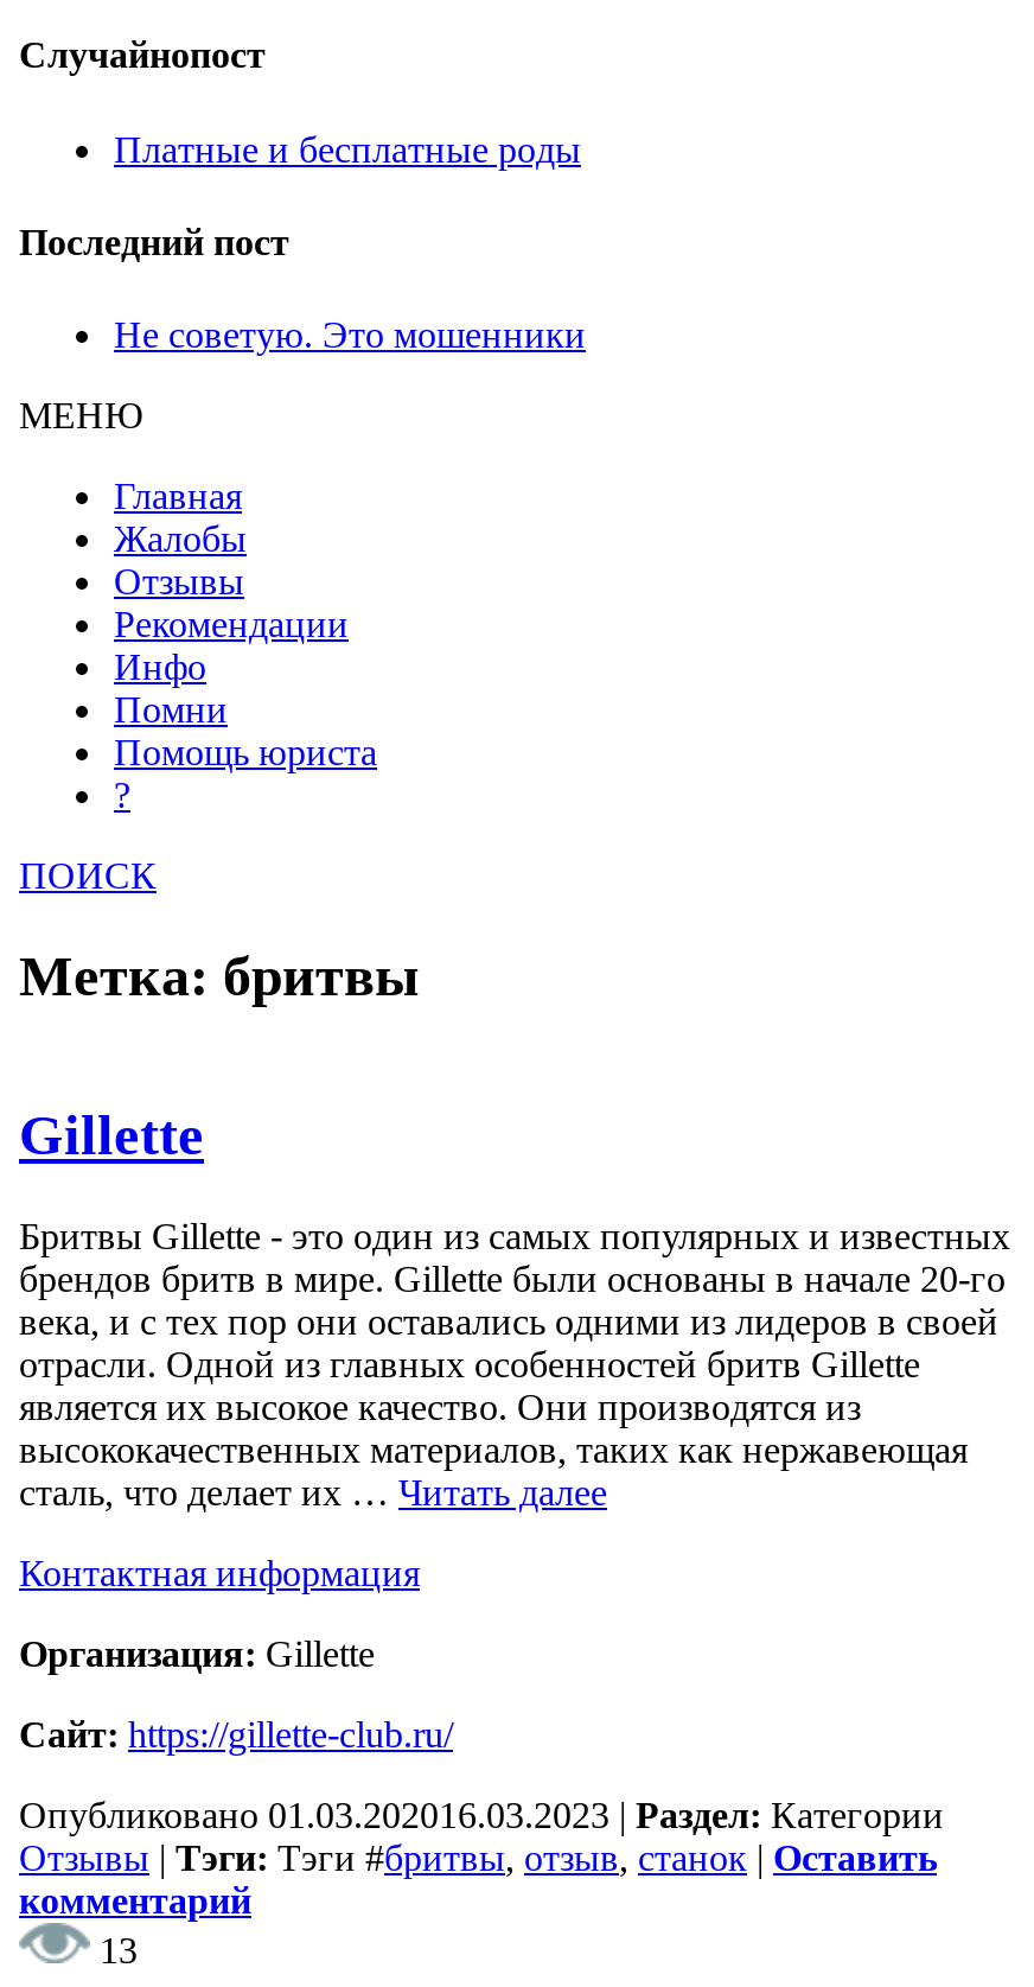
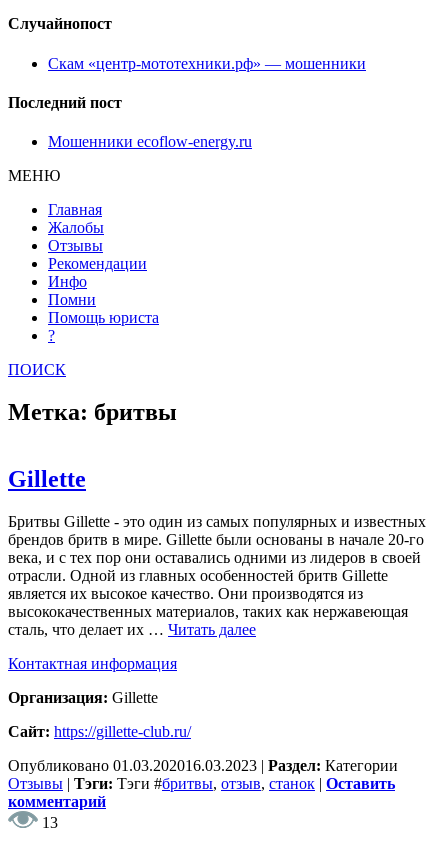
- Платные и бесплатные роды
+ Скам «центр-мототехники.рф» — мошенники

- Не советую. Это мошенники
+ Мошенники ecoflow-energy.ru
